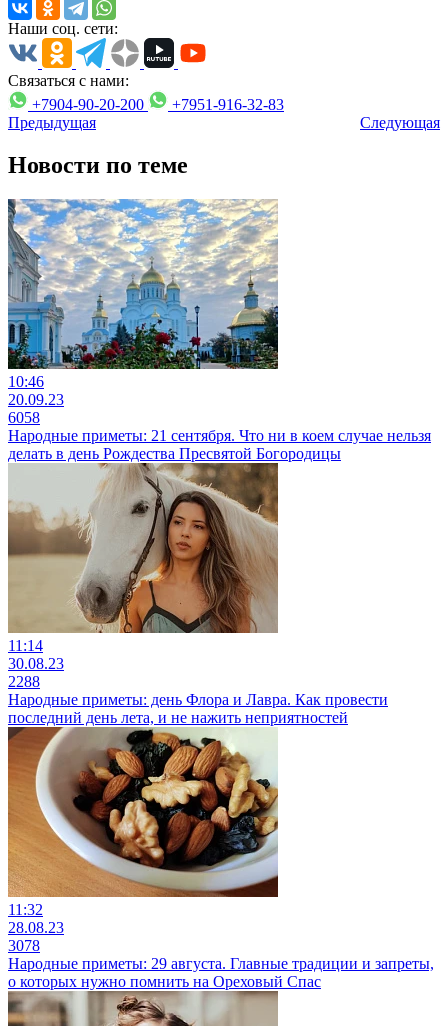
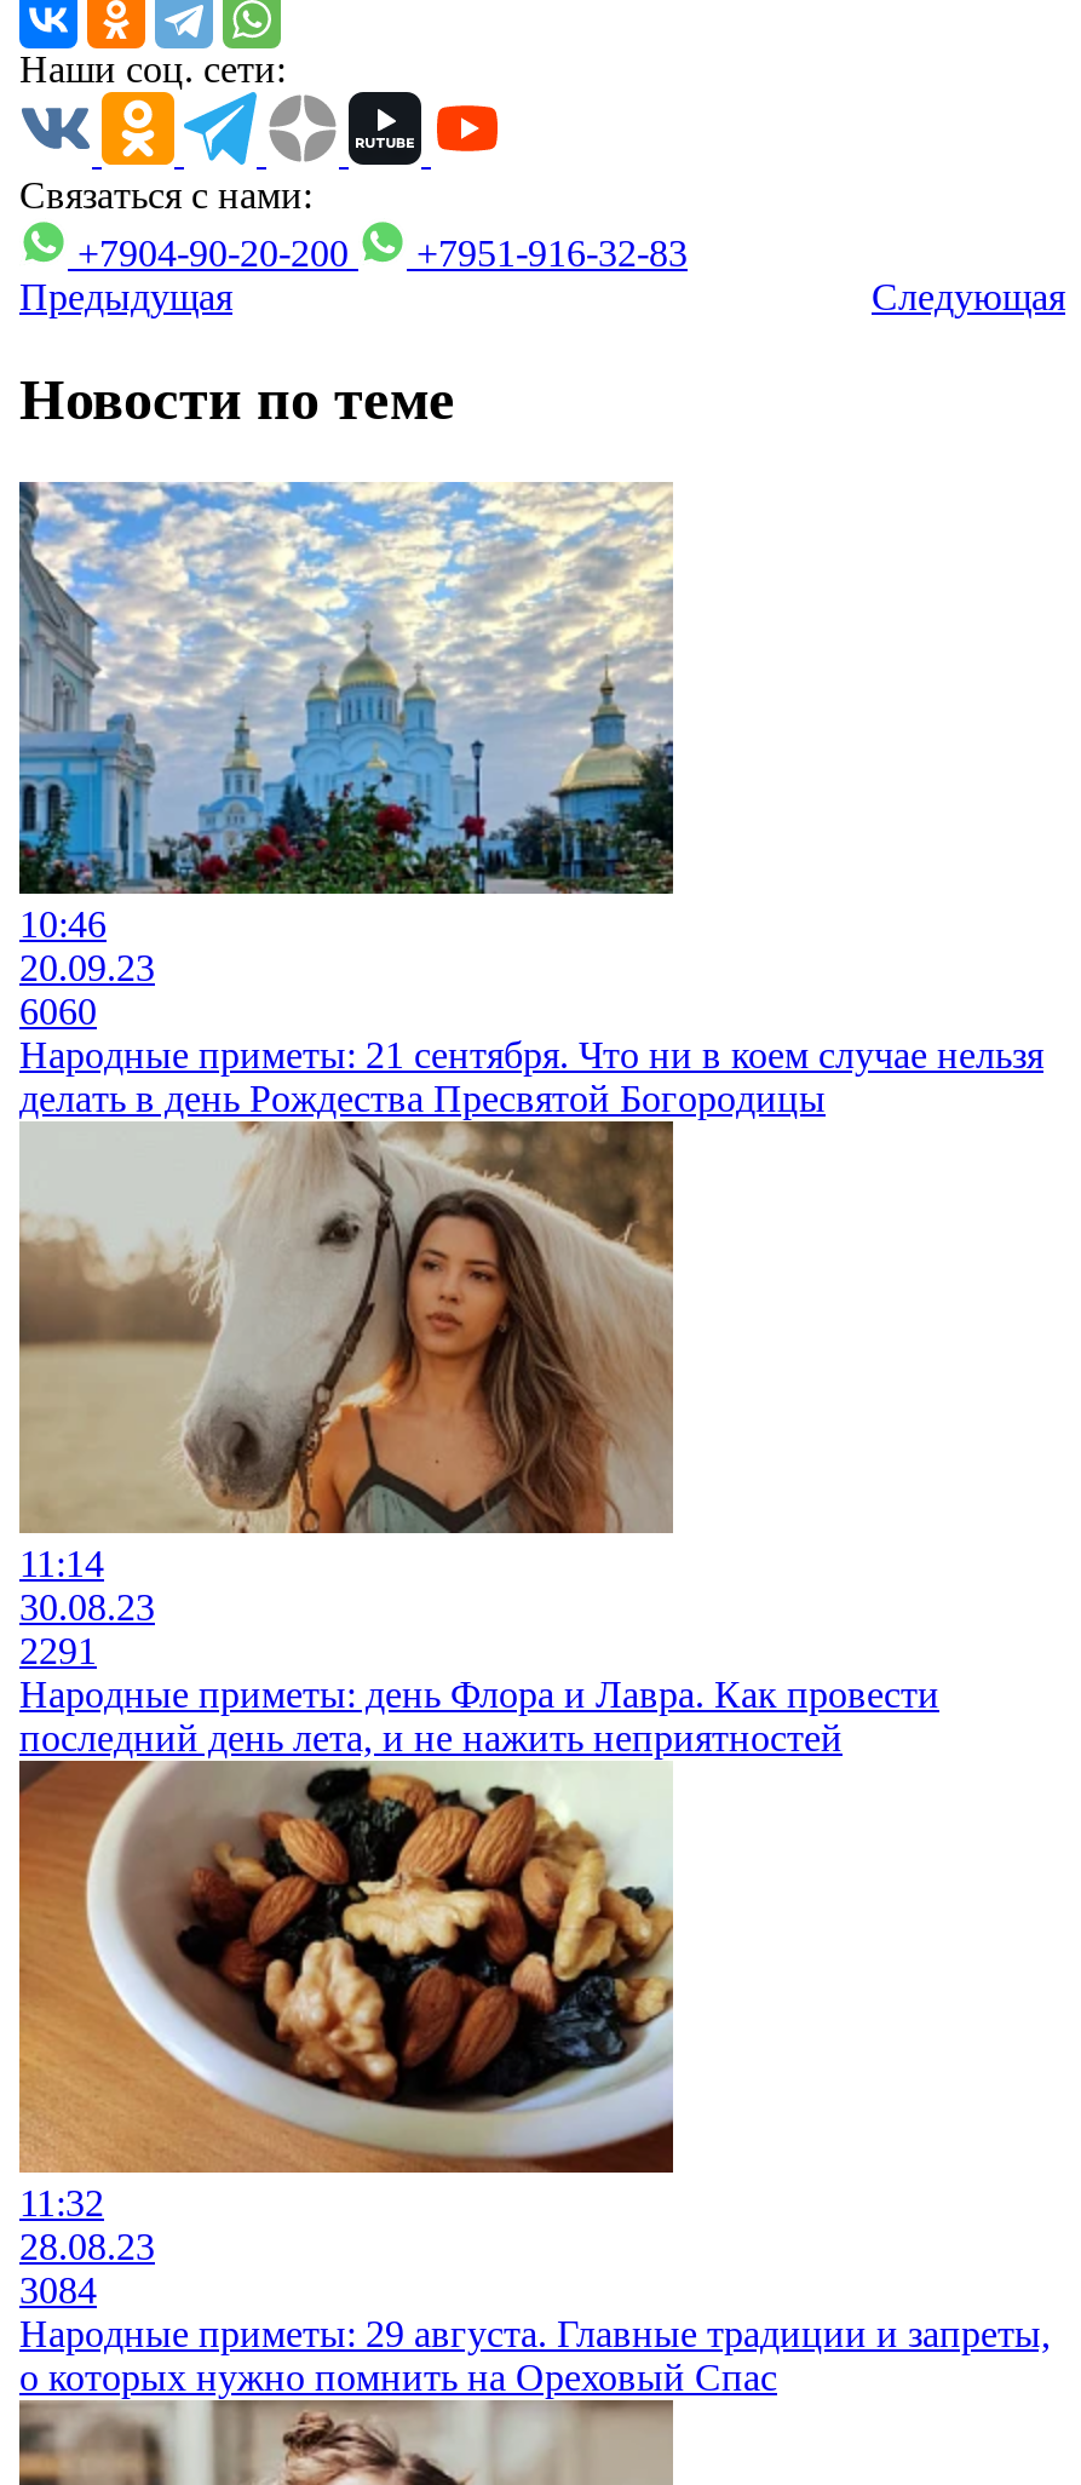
- 6058
+ 6060

- 2288
+ 2291

- 3078
+ 3084
